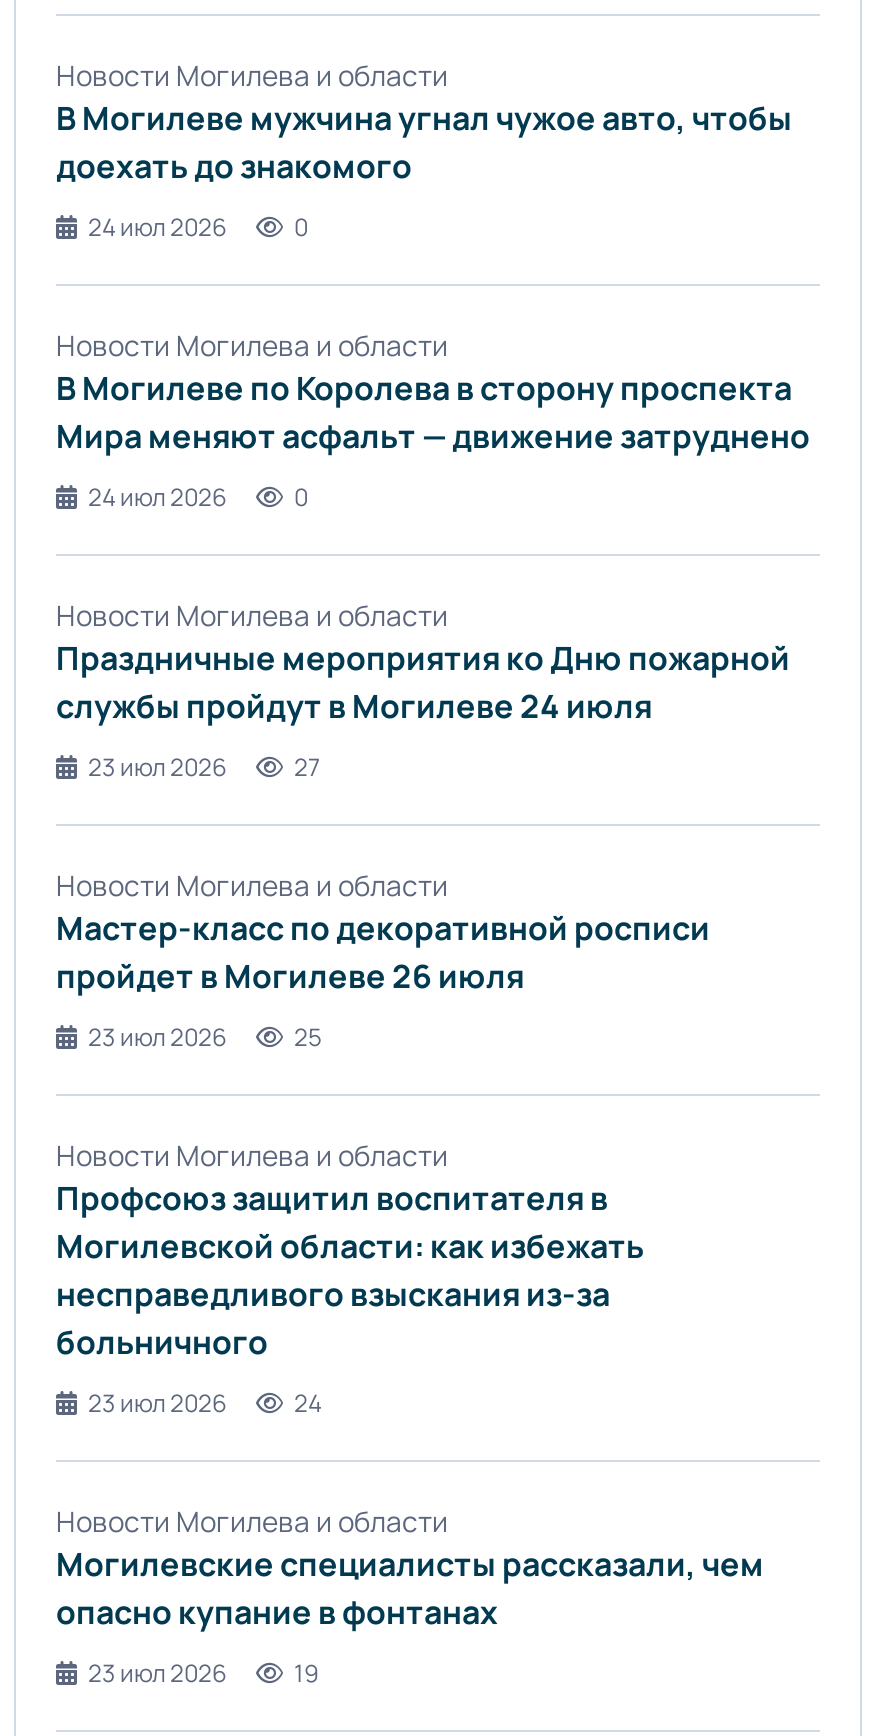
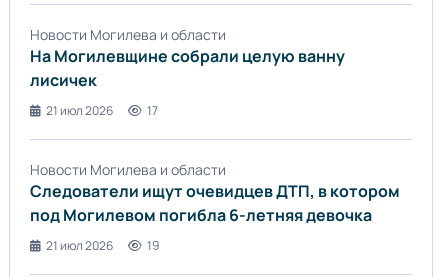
- В Могилеве мужчина угнал чужое авто, чтобы
- доехать до знакомого
+ На Могилевщине собрали целую ванну
+ лисичек

- 24 июл 2026
- 0
+ 21 июл 2026
+ 17

- В Могилеве по Королева в сторону проспекта
- Мира меняют асфальт — движение затруднено
- 24 июл 2026
- 0
- Новости Могилева и области
- Праздничные мероприятия ко Дню пожарной
- службы пройдут в Могилеве 24 июля
- 23 июл 2026
- 27
- Новости Могилева и области
- Мастер-класс по декоративной росписи
- пройдет в Могилеве 26 июля
- 23 июл 2026
- 25
- Новости Могилева и области
- Профсоюз защитил воспитателя в
- Могилевской области: как избежать
- несправедливого взыскания из-за
- больничного
- 23 июл 2026
- 24
- Новости Могилева и области
- Могилевские специалисты рассказали, чем
- опасно купание в фонтанах
- 23 июл 2026
+ Следователи ищут очевидцев ДТП, в котором
+ под Могилевом погибла 6-летняя девочка
+ 21 июл 2026
